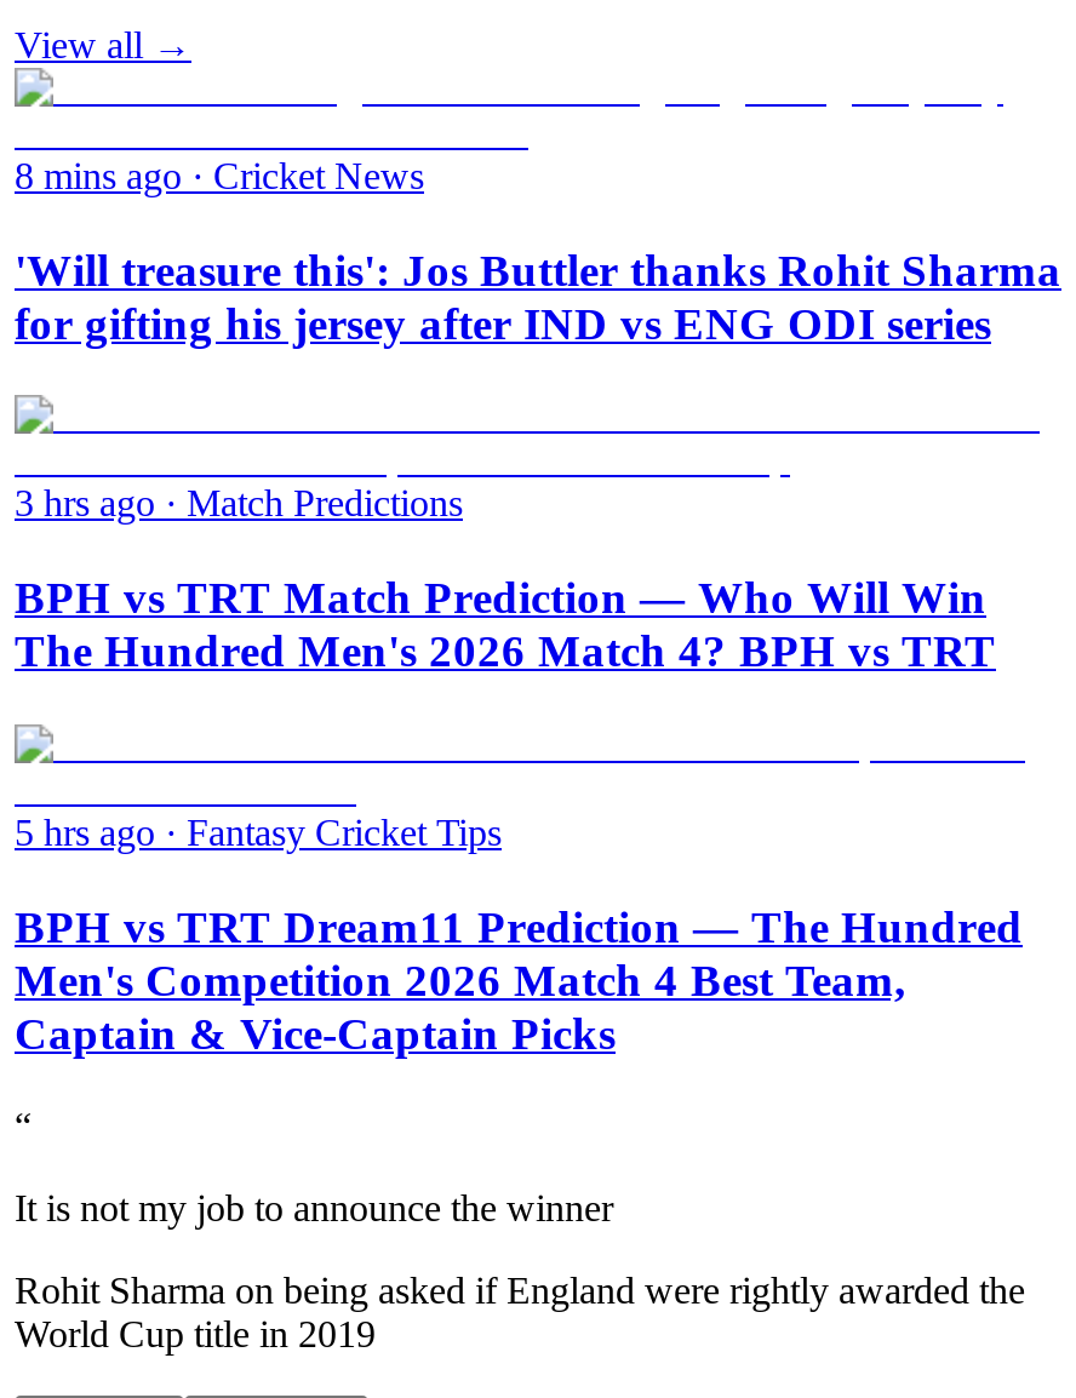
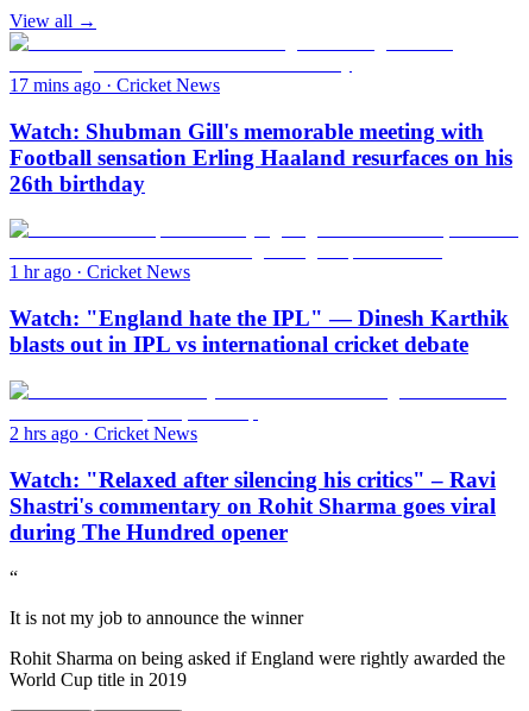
- 8 mins ago · Cricket News
+ 17 mins ago · Cricket News

- 'Will treasure this': Jos Buttler thanks Rohit Sharma
- for gifting his jersey after IND vs ENG ODI series
+ Watch: Shubman Gill's memorable meeting with
+ Football sensation Erling Haaland resurfaces on his
+ 26th birthday

- 3 hrs ago · Match Predictions
+ 1 hr ago · Cricket News

- BPH vs TRT Match Prediction — Who Will Win
- The Hundred Men's 2026 Match 4? BPH vs TRT
+ Watch: "England hate the IPL" — Dinesh Karthik
+ blasts out in IPL vs international cricket debate

- 5 hrs ago · Fantasy Cricket Tips
+ 2 hrs ago · Cricket News

- BPH vs TRT Dream11 Prediction — The Hundred
- Men's Competition 2026 Match 4 Best Team,
- Captain & Vice-Captain Picks
+ Watch: "Relaxed after silencing his critics" – Ravi
+ Shastri's commentary on Rohit Sharma goes viral
+ during The Hundred opener
